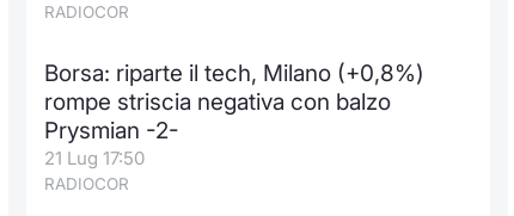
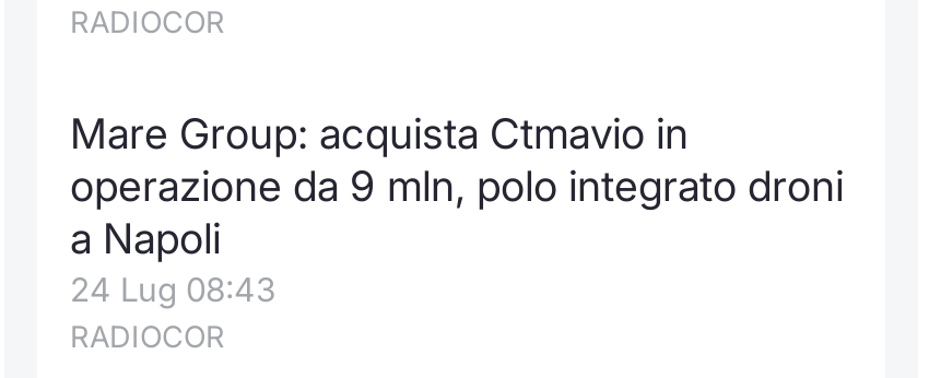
- Borsa: riparte il tech, Milano (+0,8%)
- rompe striscia negativa con balzo
- Prysmian -2-
- 21 Lug 17:50
+ Mare Group: acquista Ctmavio in
+ operazione da 9 mln, polo integrato droni
+ a Napoli
+ 24 Lug 08:43
